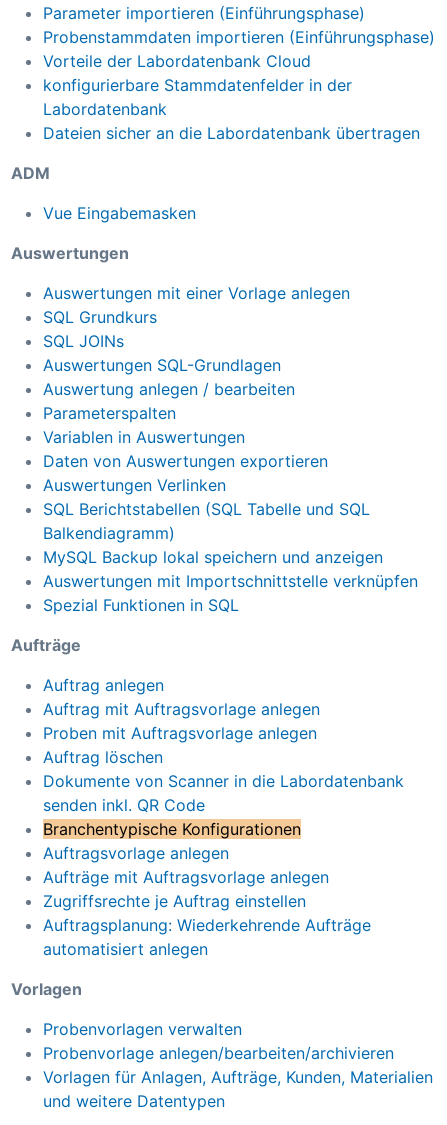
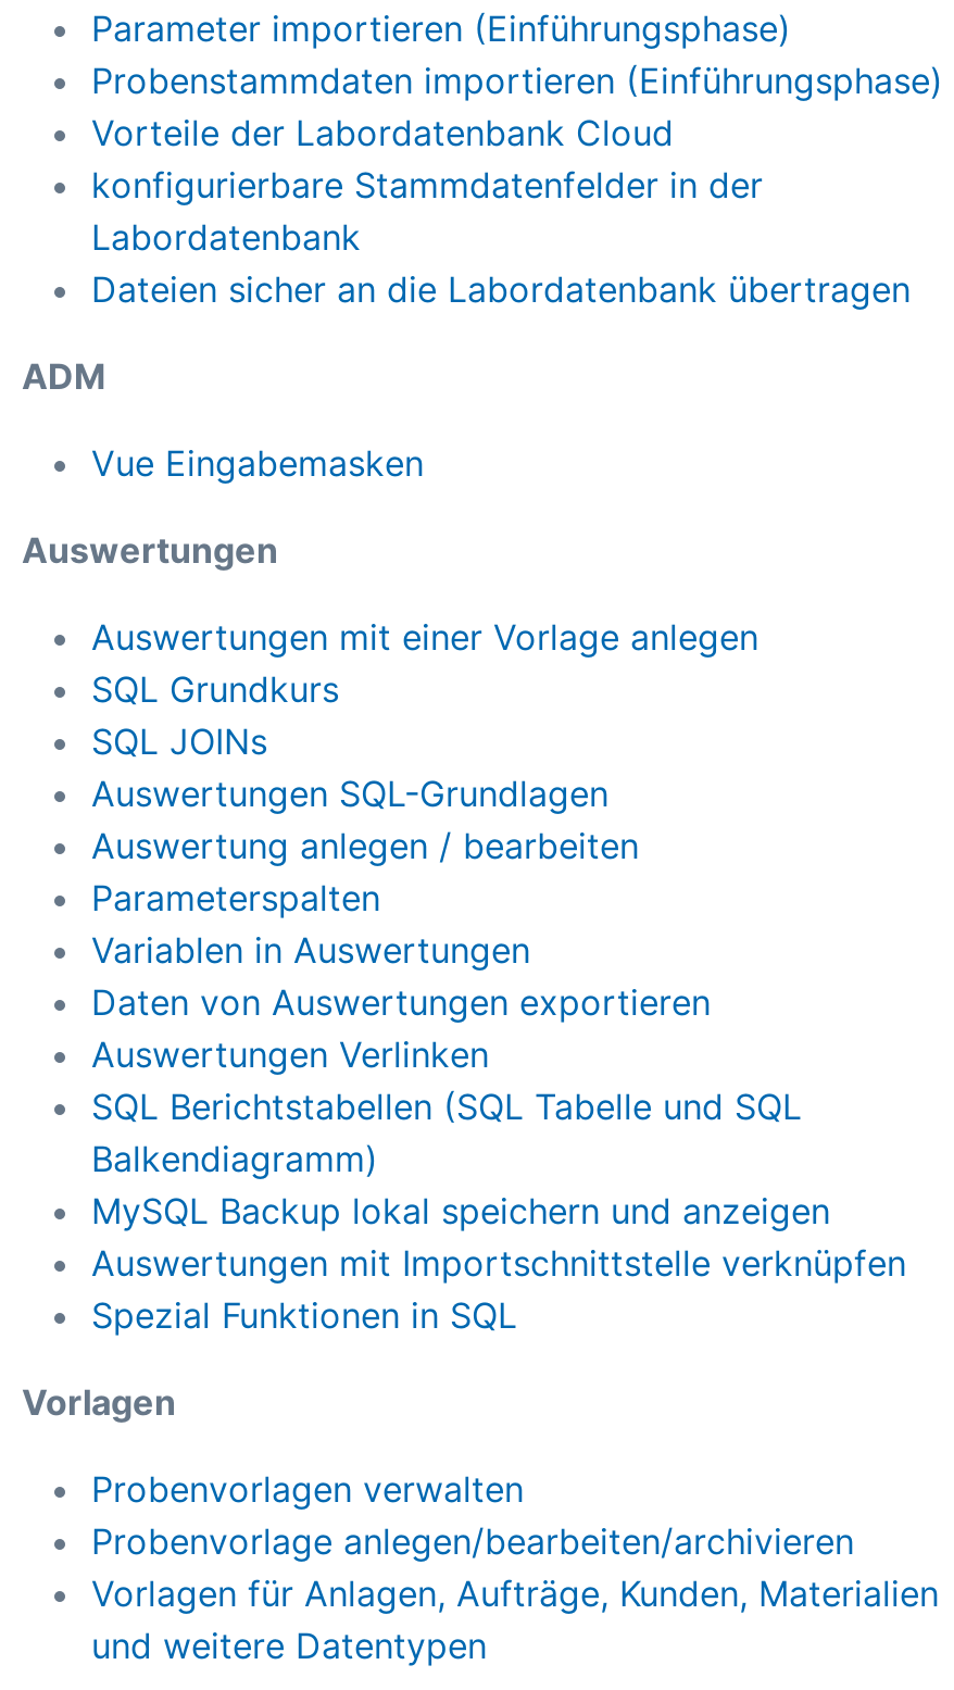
- Aufträge
- Auftrag anlegen
- Auftrag mit Auftragsvorlage anlegen
- Proben mit Auftragsvorlage anlegen
- Auftrag löschen
- Dokumente von Scanner in die Labordatenbank
- senden inkl. QR Code
- Branchentypische Konfigurationen
- Auftragsvorlage anlegen
- Aufträge mit Auftragsvorlage anlegen
- Zugriffsrechte je Auftrag einstellen
- Auftragsplanung: Wiederkehrende Aufträge
- automatisiert anlegen
